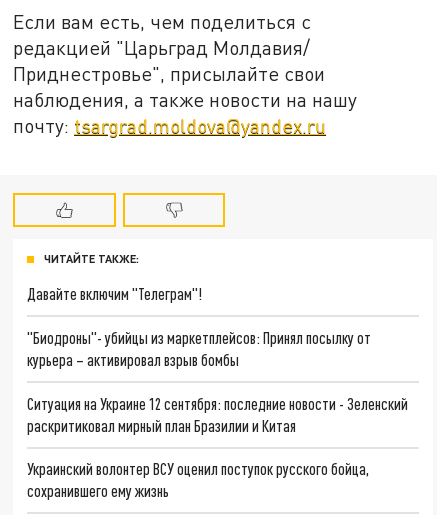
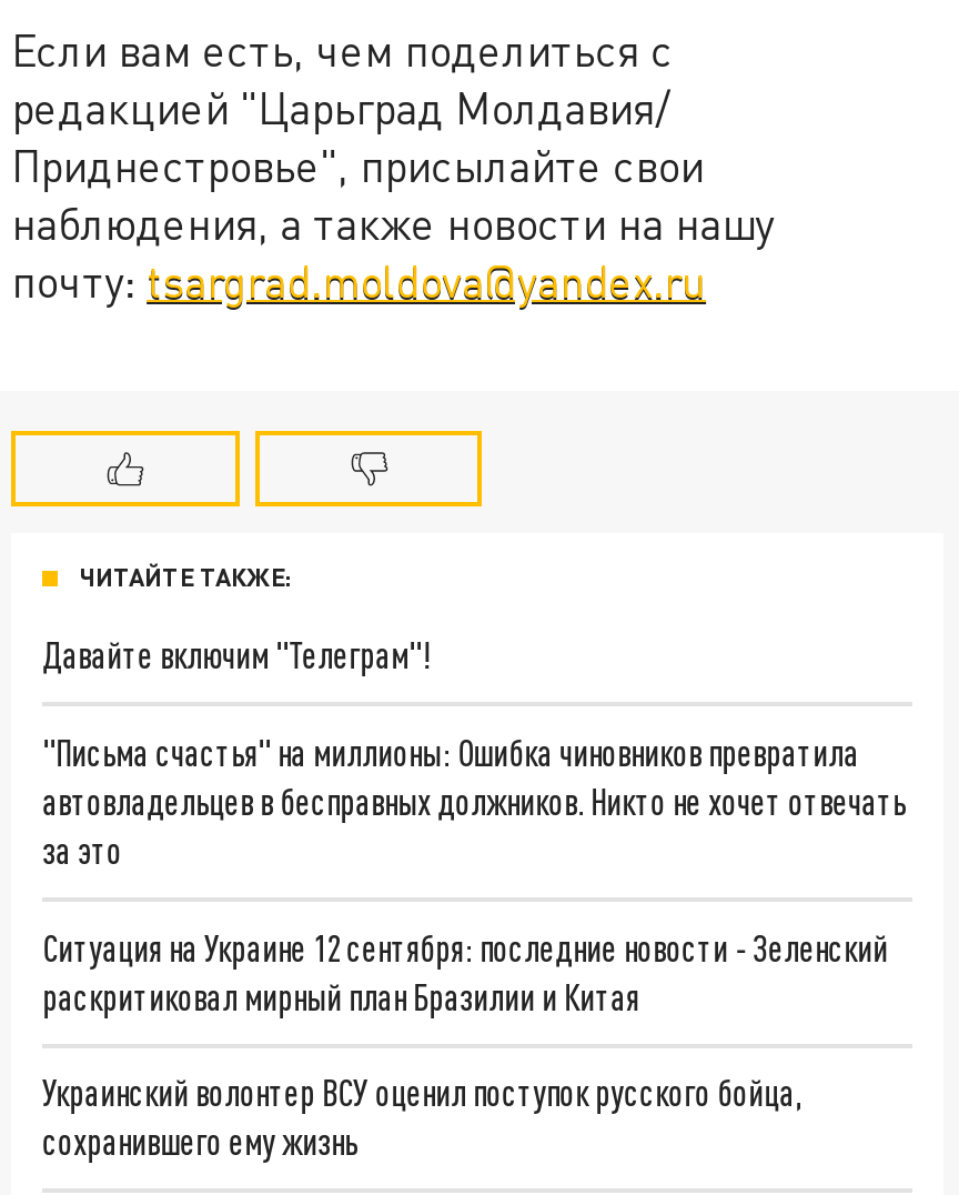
- "Биодроны"- убийцы из маркетплейсов: Принял посылку от
- курьера – активировал взрыв бомбы
+ "Письма счастья" на миллионы: Ошибка чиновников превратила
+ автовладельцев в бесправных должников. Никто не хочет отвечать
+ за это
